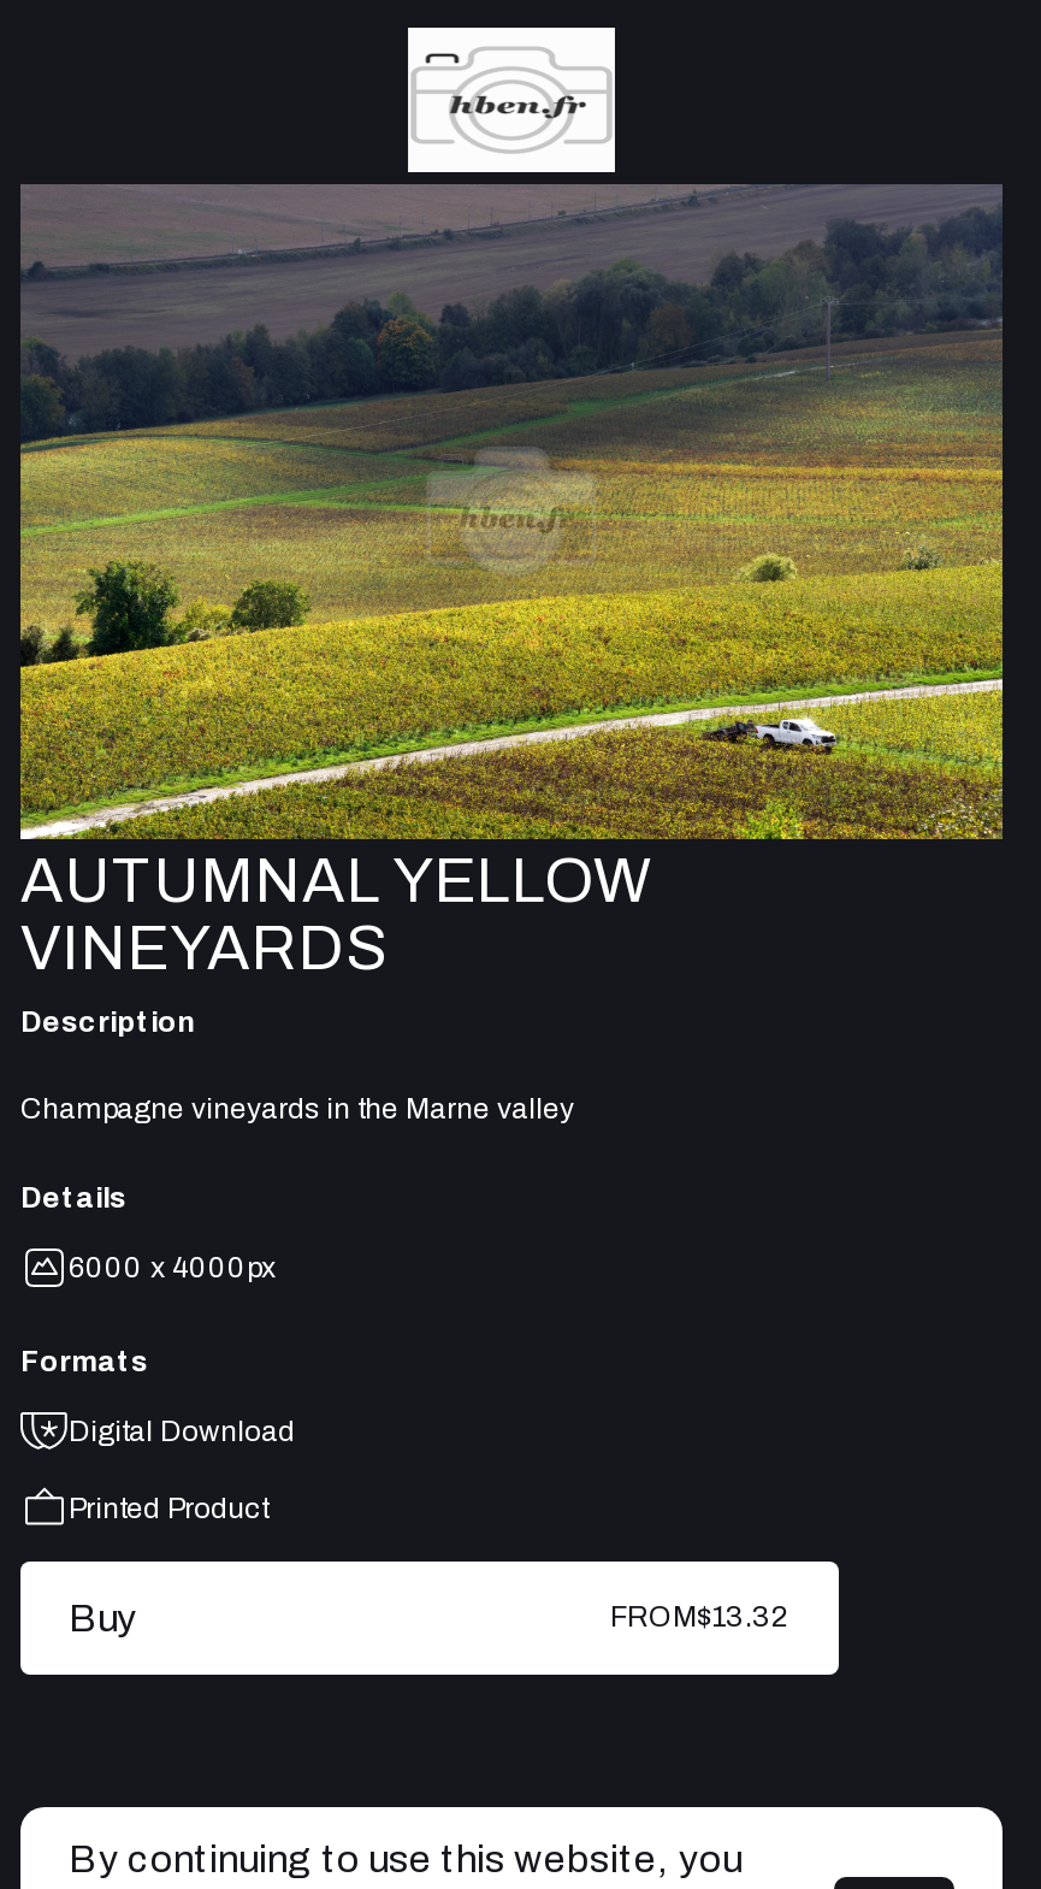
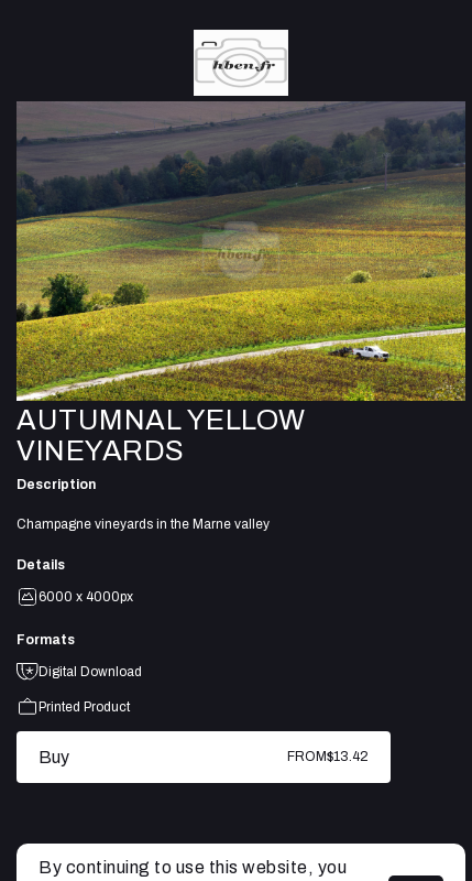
- FROM$13.32
+ FROM$13.42
